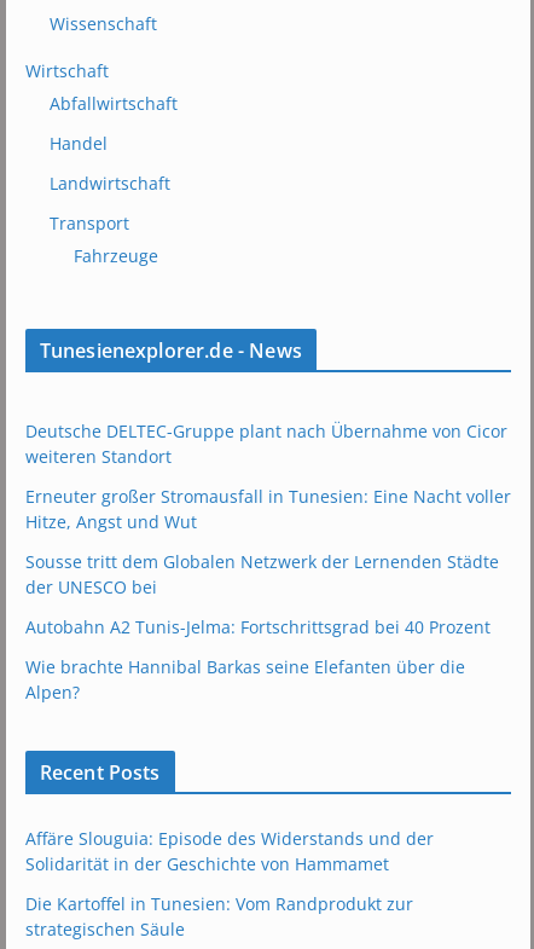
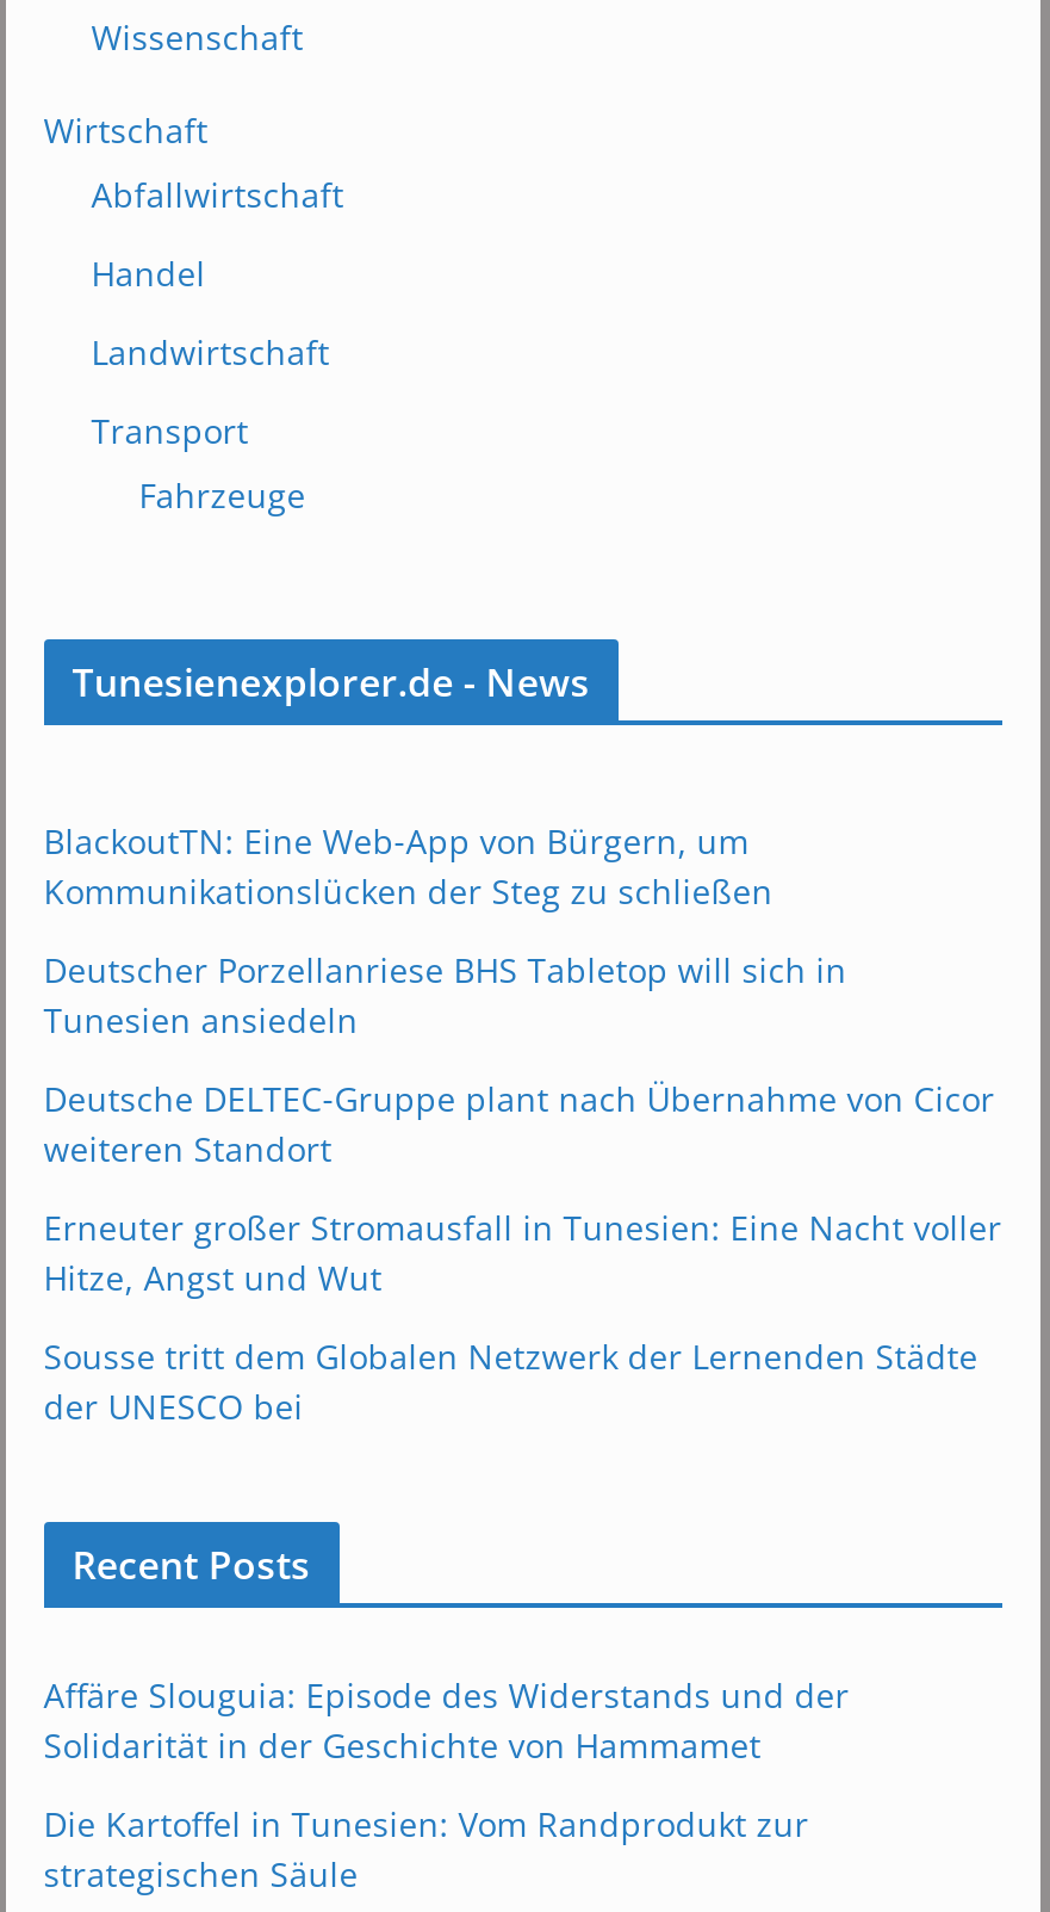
+ BlackoutTN: Eine Web-App von Bürgern, um
+ Kommunikationslücken der Steg zu schließen
+ Deutscher Porzellanriese BHS Tabletop will sich in
+ Tunesien ansiedeln

moved down: Deutsche DELTEC-Gruppe plant nach Übernahme von Cicor | weiteren Standort | Erneuter großer Stromausfall in Tunesien: Eine Nacht voller | Hitze, Angst und Wut | Sousse tritt dem Globalen Netzwerk der Lernenden Städte | der UNESCO bei

- Autobahn A2 Tunis-Jelma: Fortschrittsgrad bei 40 Prozent
- Wie brachte Hannibal Barkas seine Elefanten über die
- Alpen?
